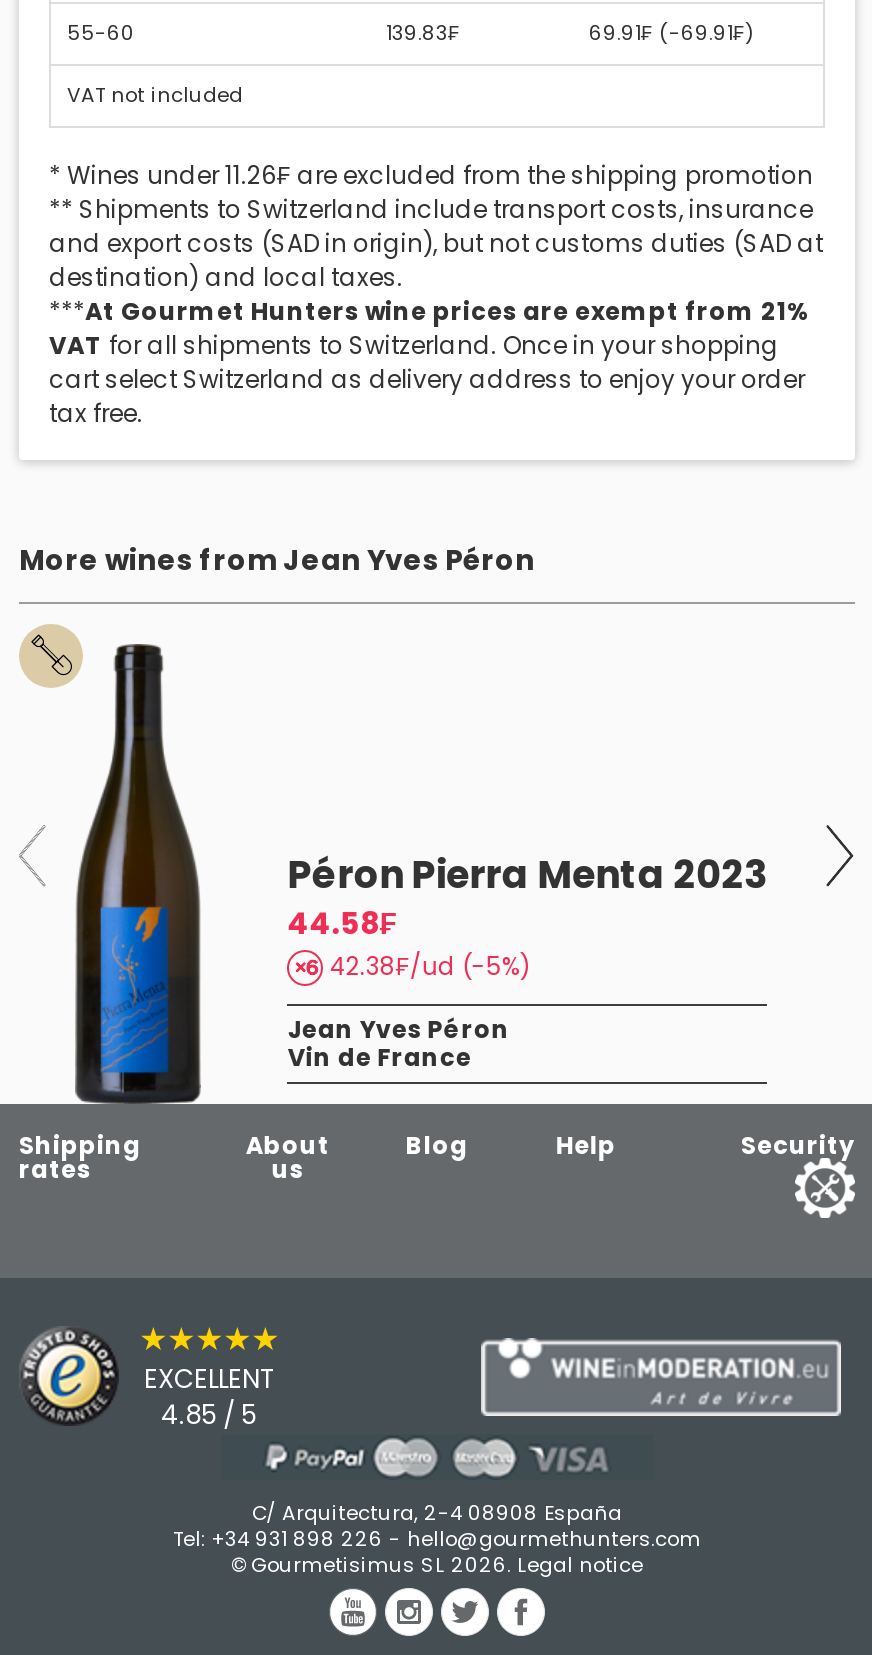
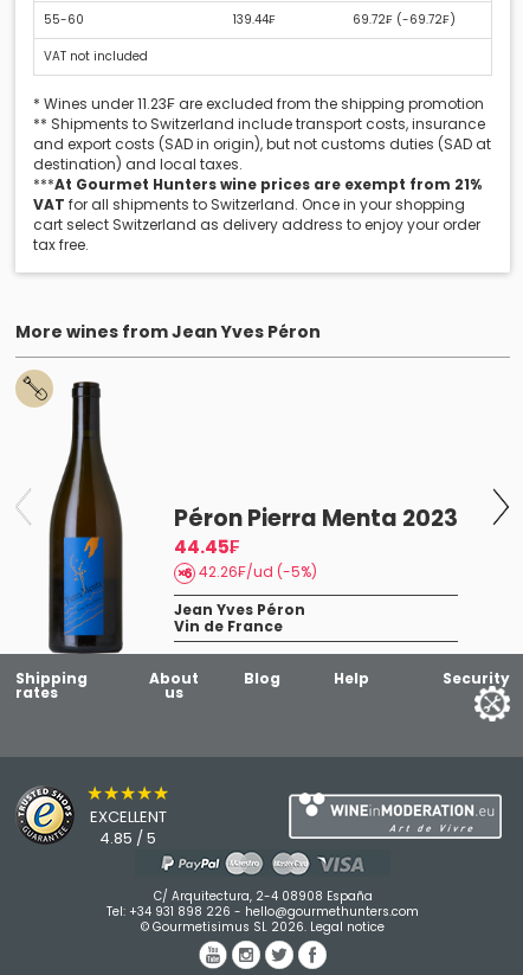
- 139.83₣
+ 139.44₣

- 69.91₣ (-69.91₣)
+ 69.72₣ (-69.72₣)

- * Wines under 11.26₣ are excluded from the shipping promotion
+ * Wines under 11.23₣ are excluded from the shipping promotion

- 44.58₣
- 42.38₣/ud (-5%)
+ 44.45₣
+ 42.26₣/ud (-5%)
